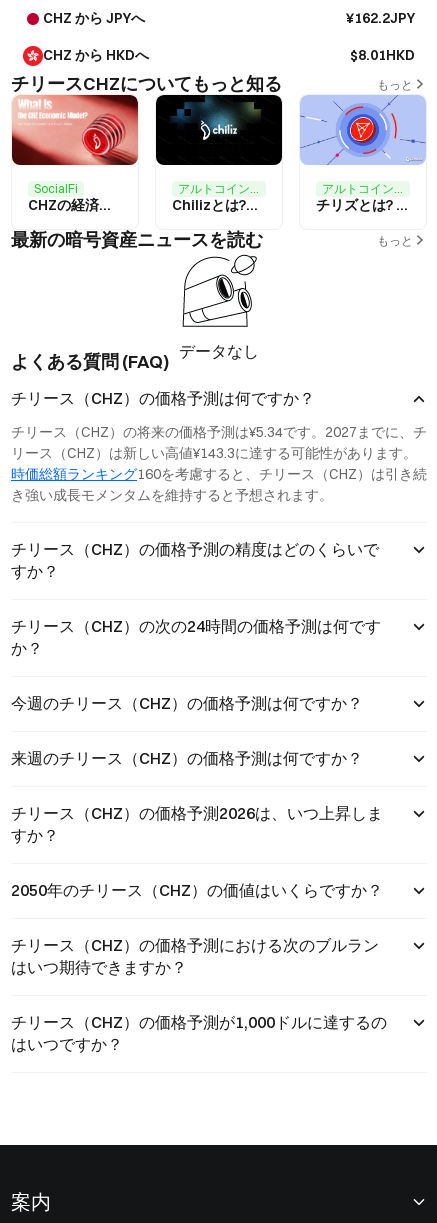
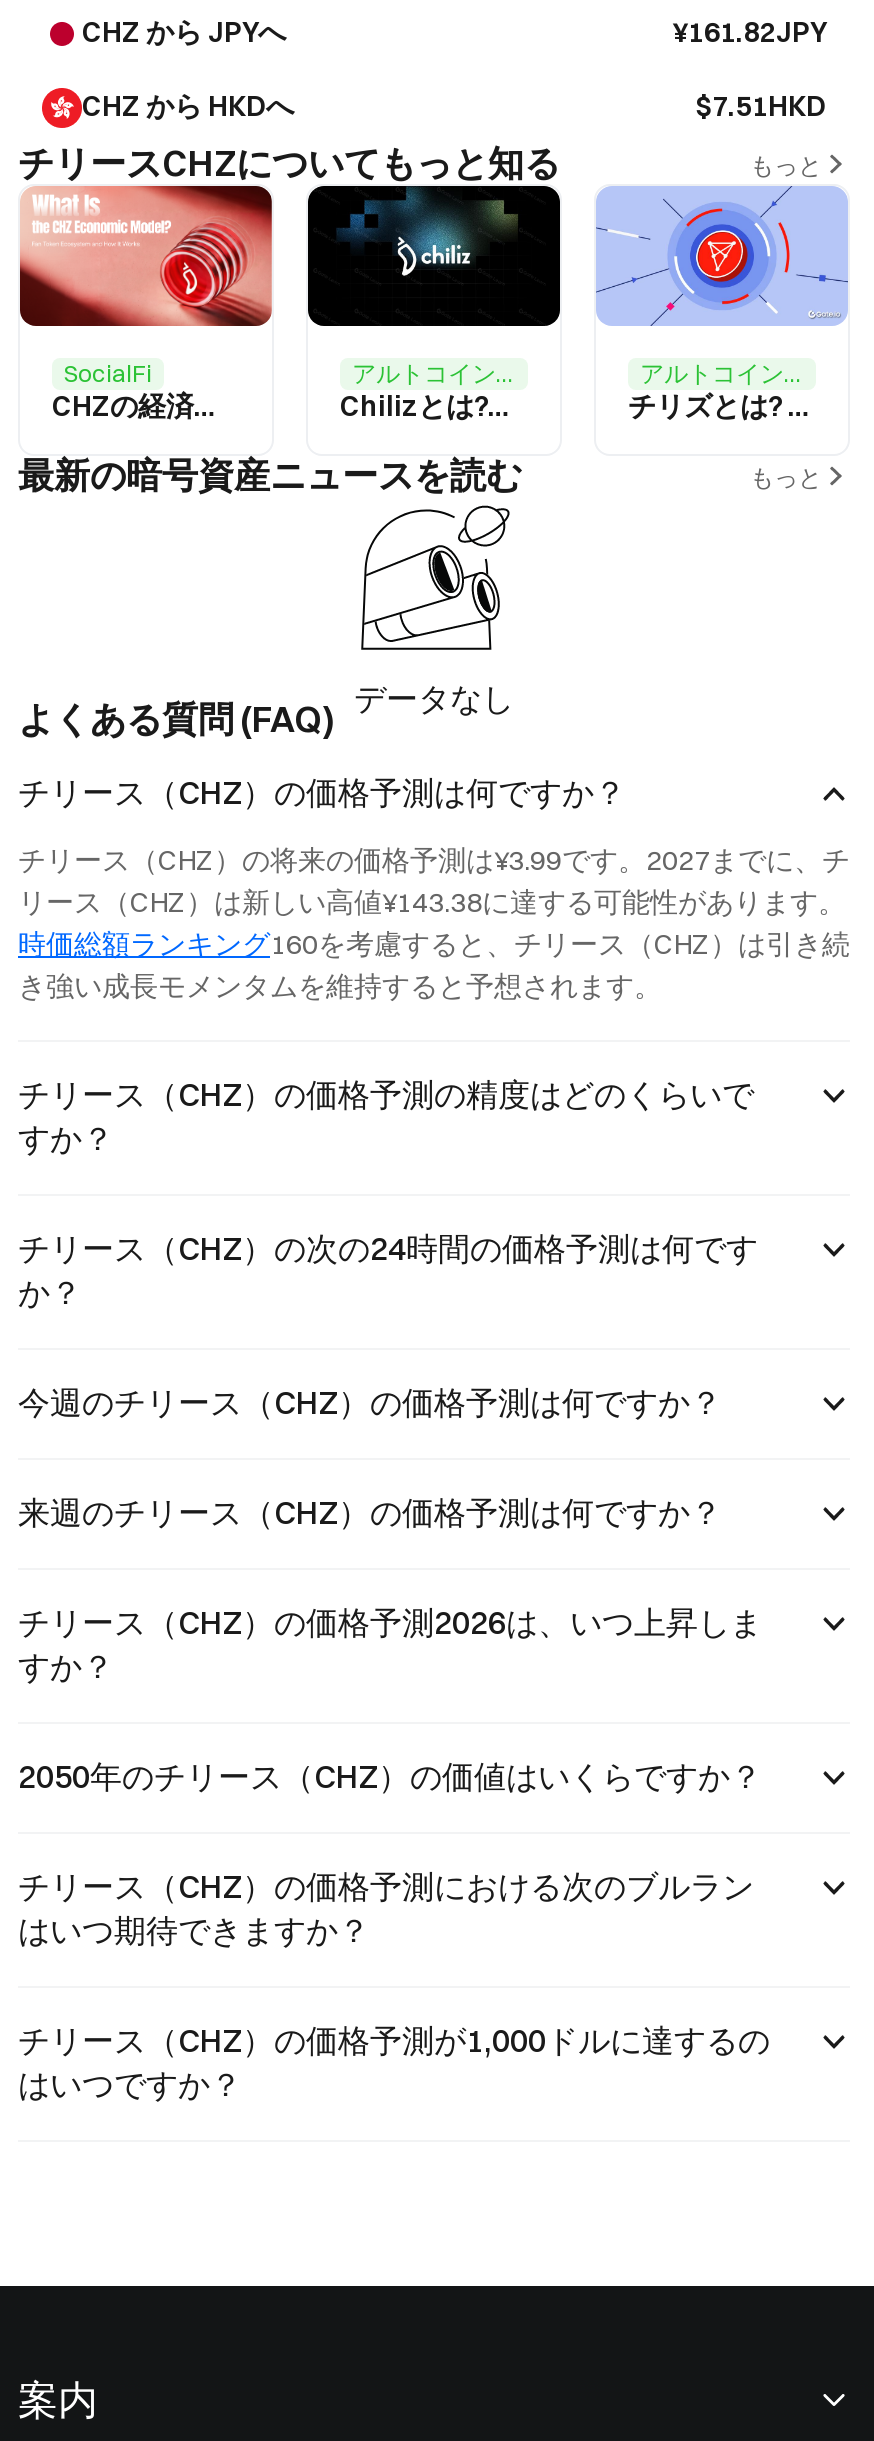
- ¥162.2JPY
+ ¥161.82JPY

- $8.01HKD
+ $7.51HKD

- チリース（CHZ）の将来の価格予測は¥5.34です。2027までに、チ
+ チリース（CHZ）の将来の価格予測は¥3.99です。2027までに、チ

- リース（CHZ）は新しい高値¥143.3に達する可能性があります。
+ リース（CHZ）は新しい高値¥143.38に達する可能性があります。
